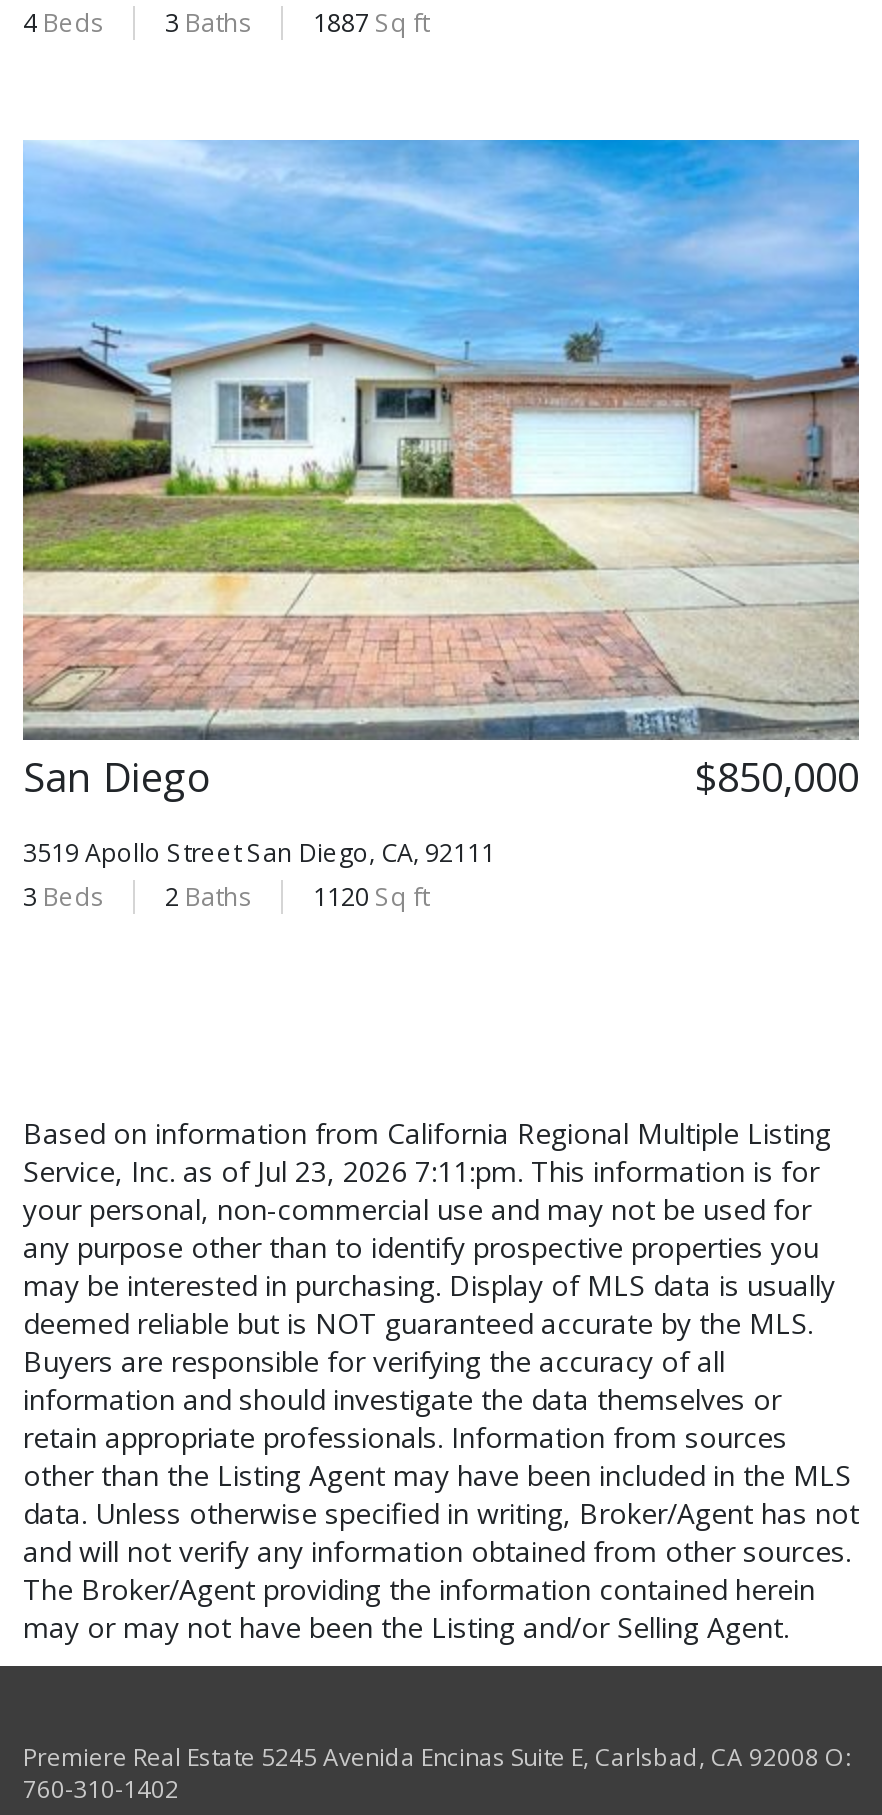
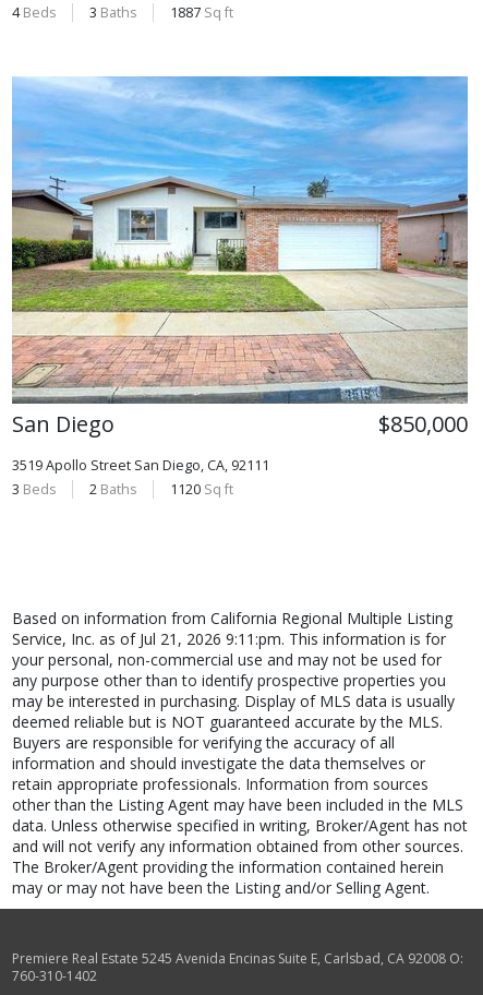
- Service, Inc. as of Jul 23, 2026 7:11:pm. This information is for
+ Service, Inc. as of Jul 21, 2026 9:11:pm. This information is for
